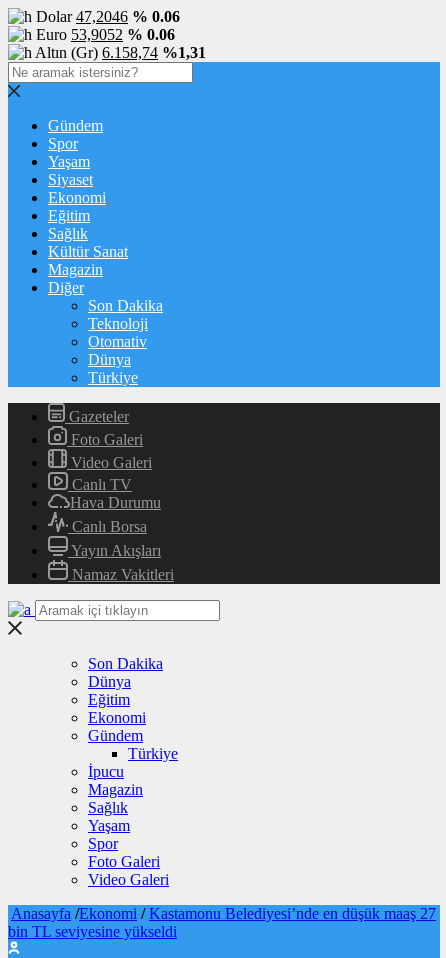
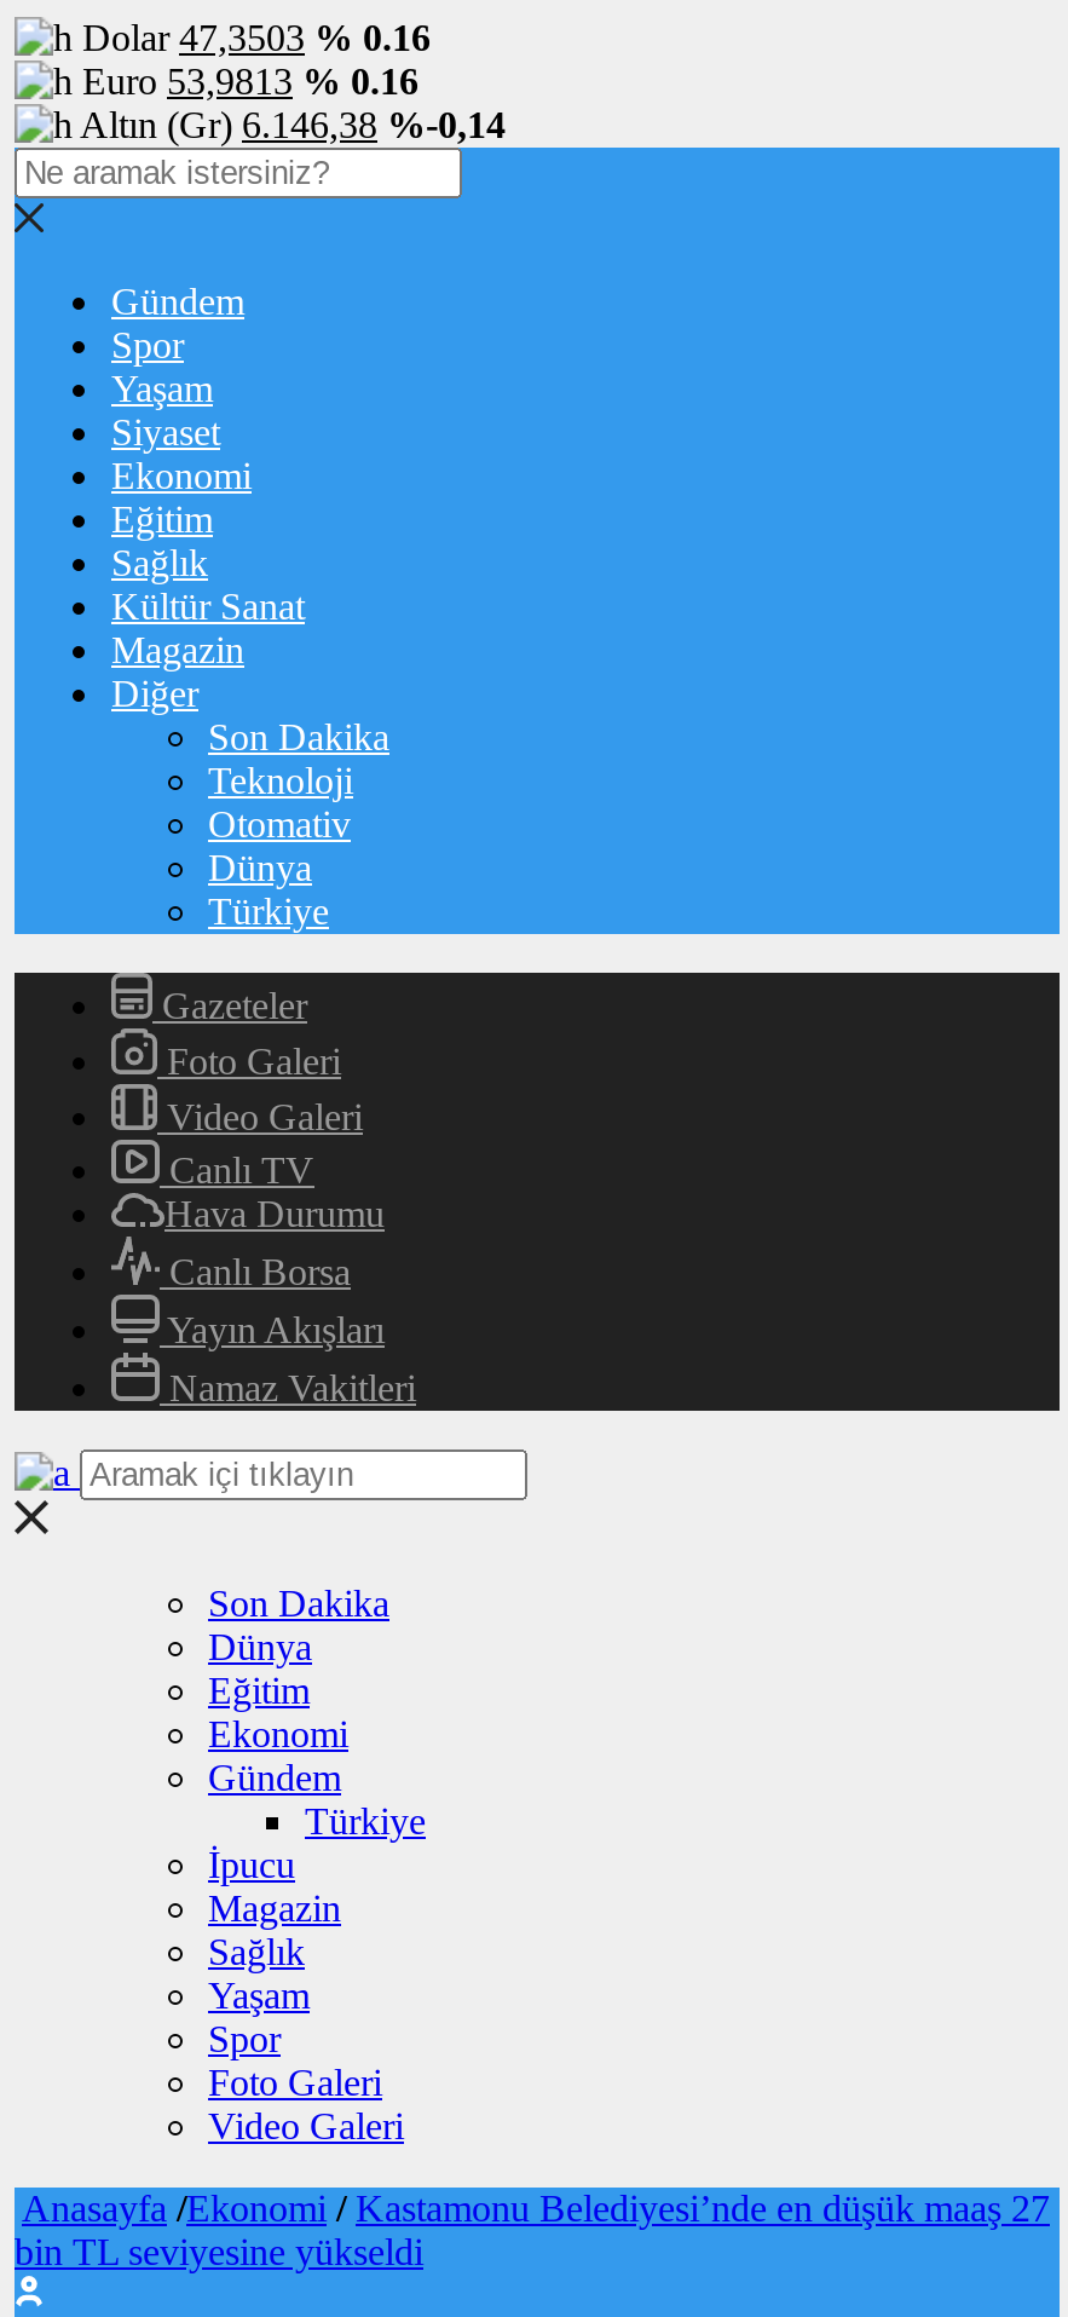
- Dolar 47,2046 % 0.06
+ Dolar 47,3503 % 0.16

- Euro 53,9052 % 0.06
+ Euro 53,9813 % 0.16

- Altın (Gr) 6.158,74 %1,31
+ Altın (Gr) 6.146,38 %-0,14
